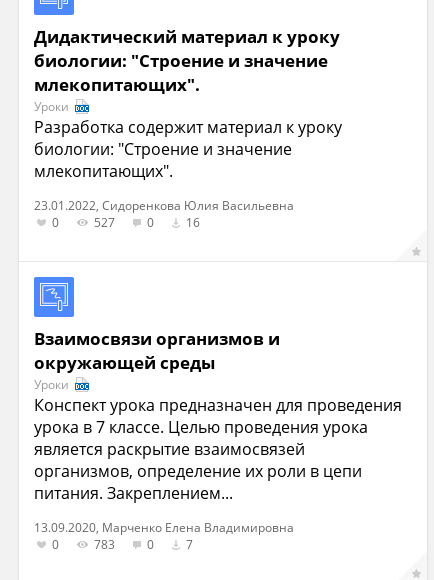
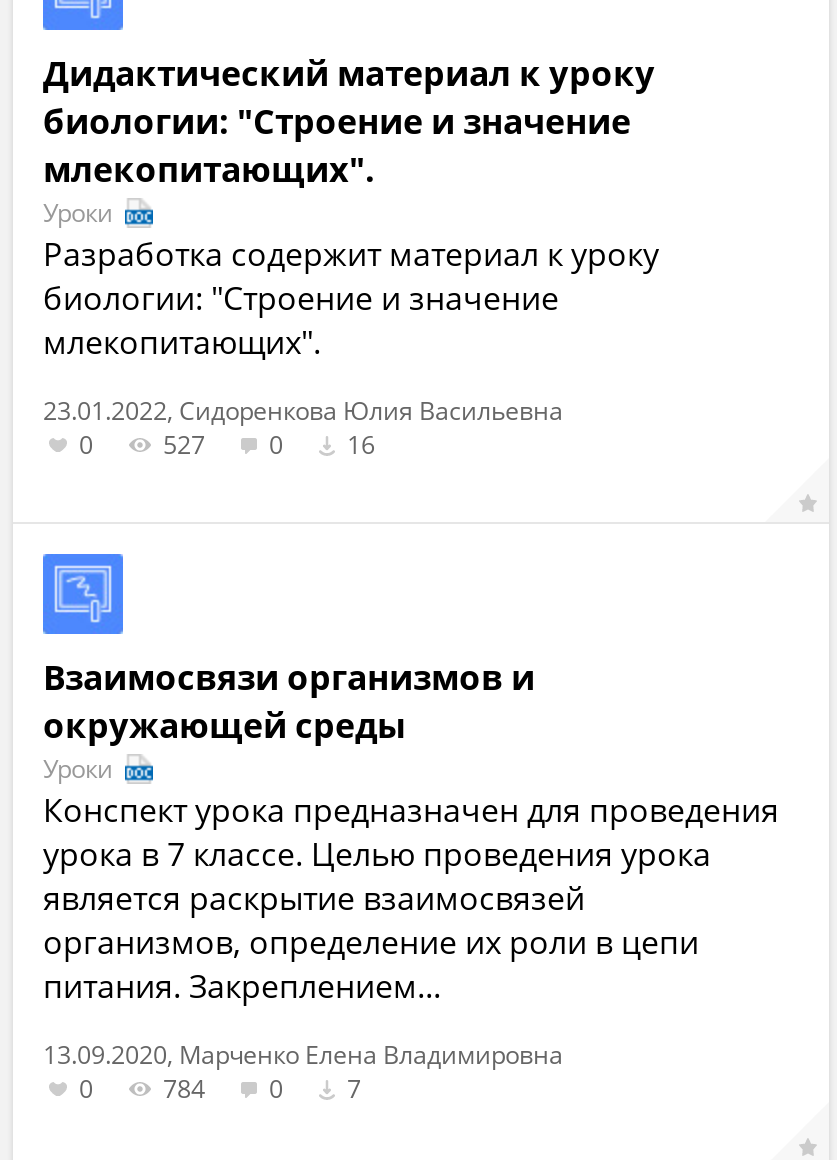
- 0 783 0 7
+ 0 784 0 7
